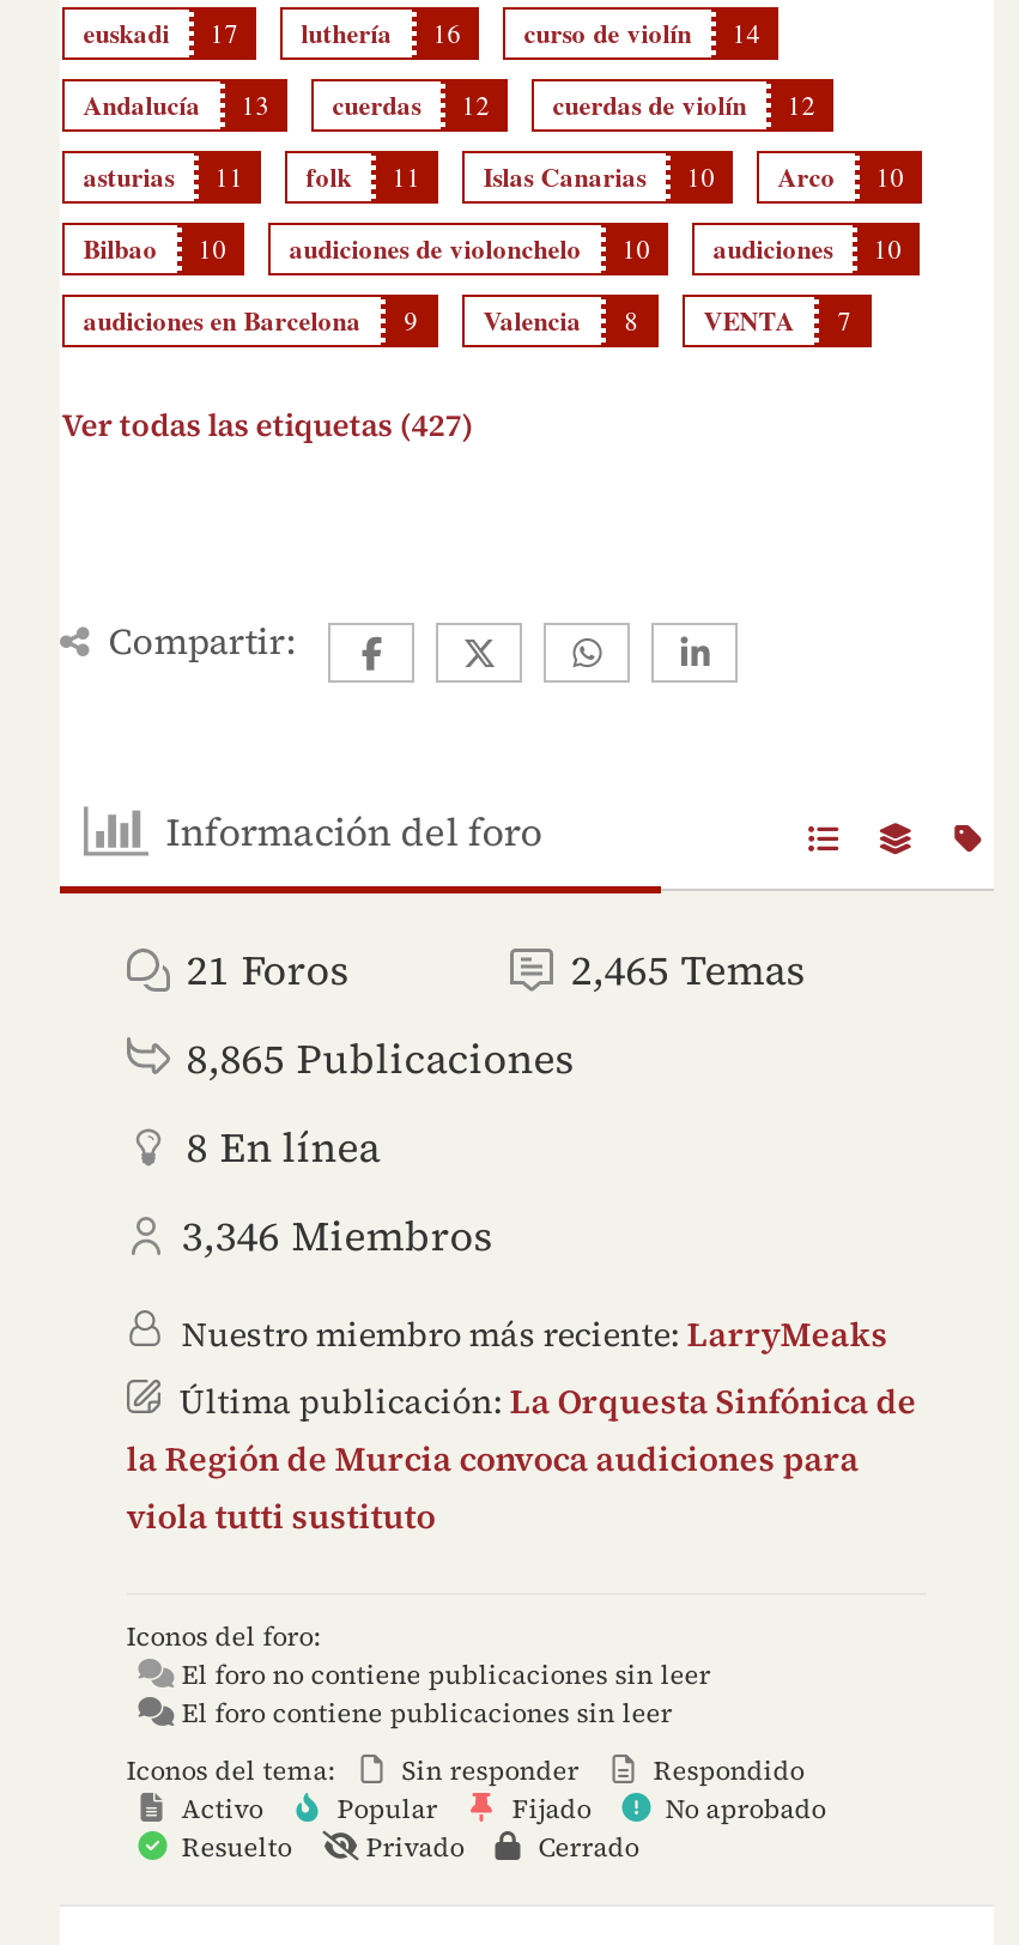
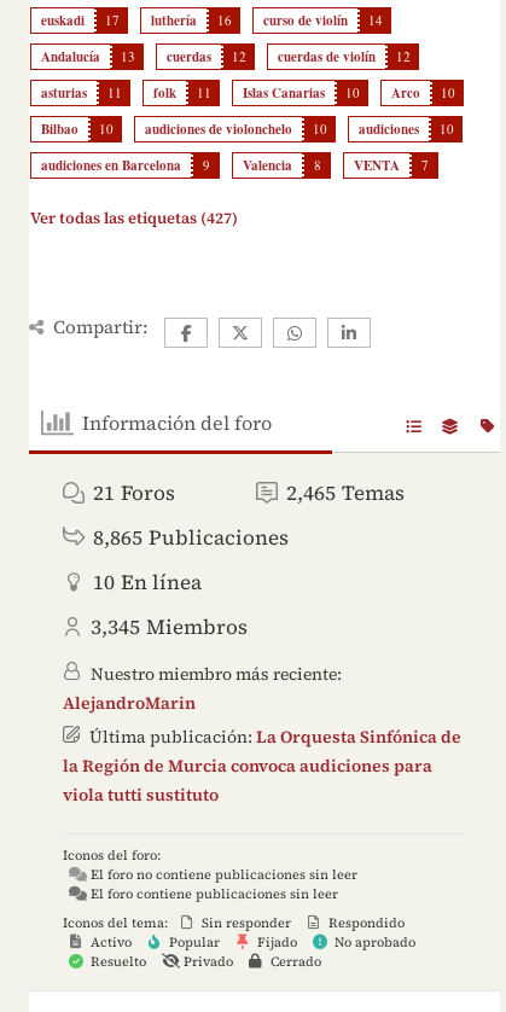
- 8 En línea
+ 10 En línea

- 3,346 Miembros
+ 3,345 Miembros

- Nuestro miembro más reciente: LarryMeaks
+ Nuestro miembro más reciente:
+ AlejandroMarin
